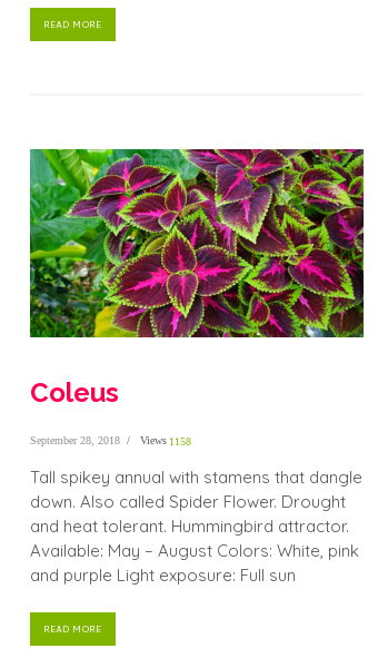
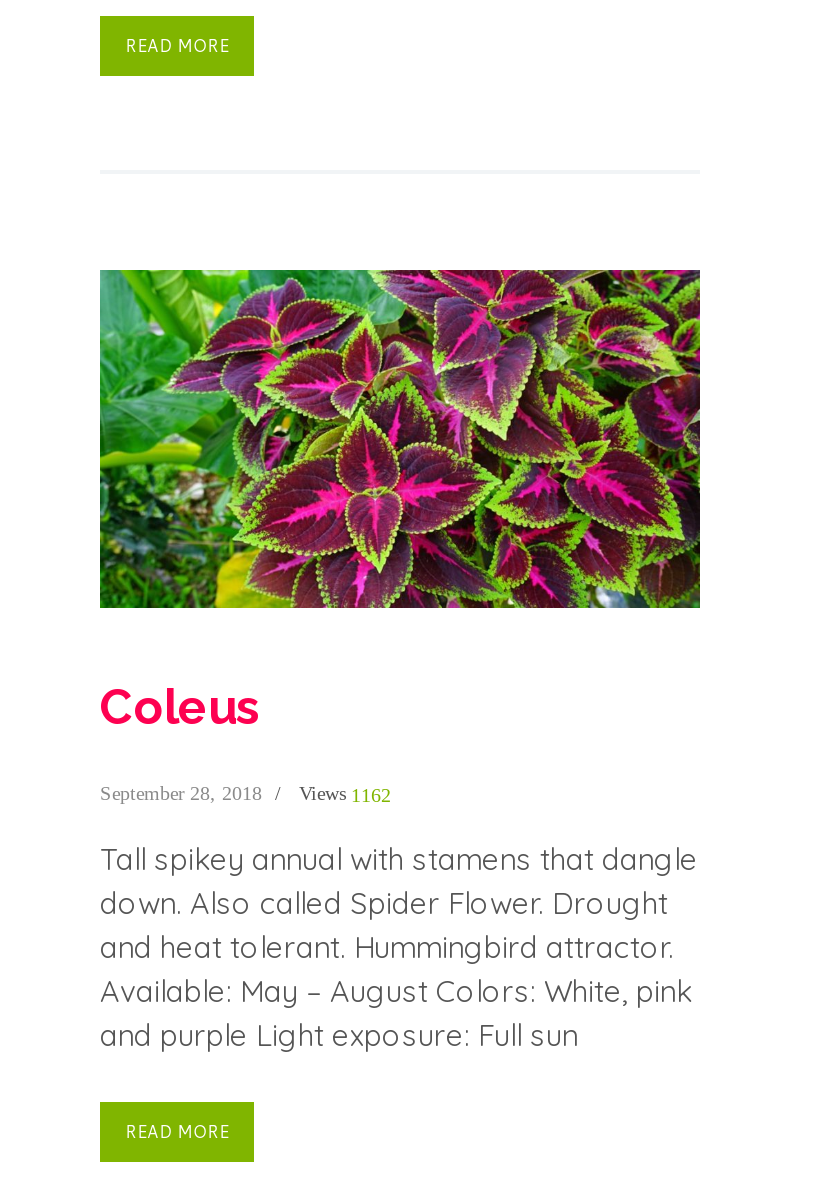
- September 28, 2018 Views 1158
+ September 28, 2018 Views 1162
